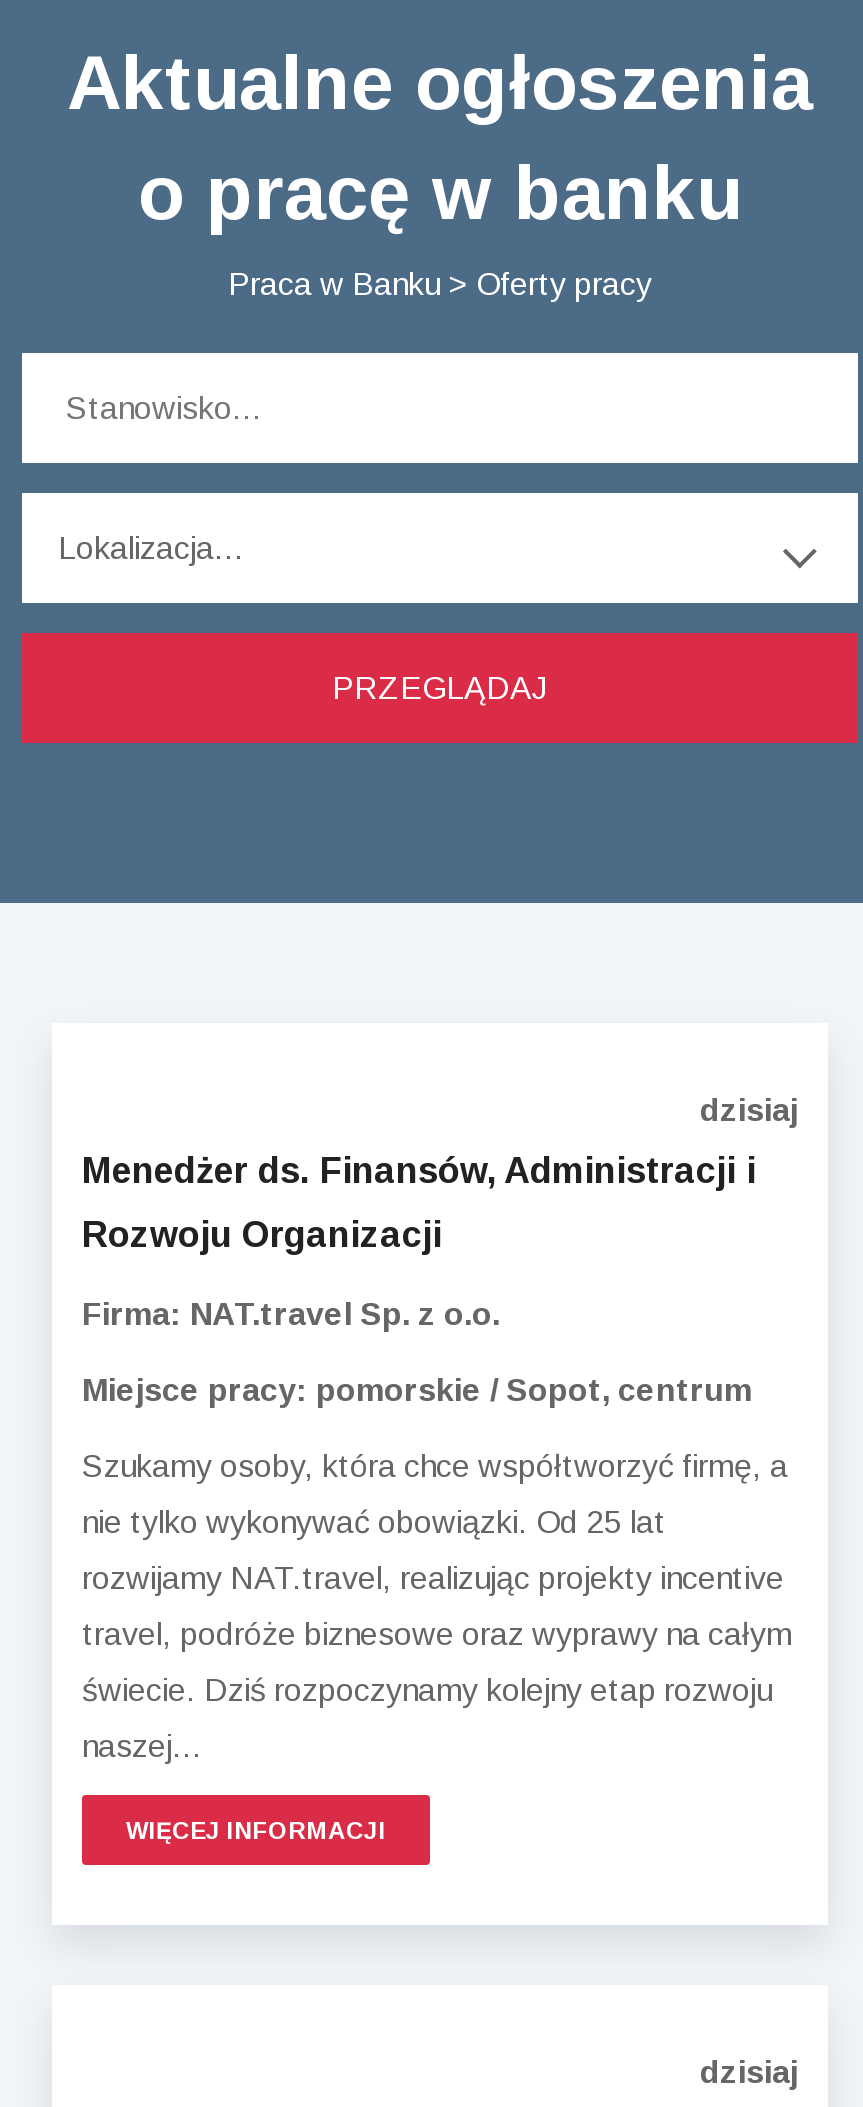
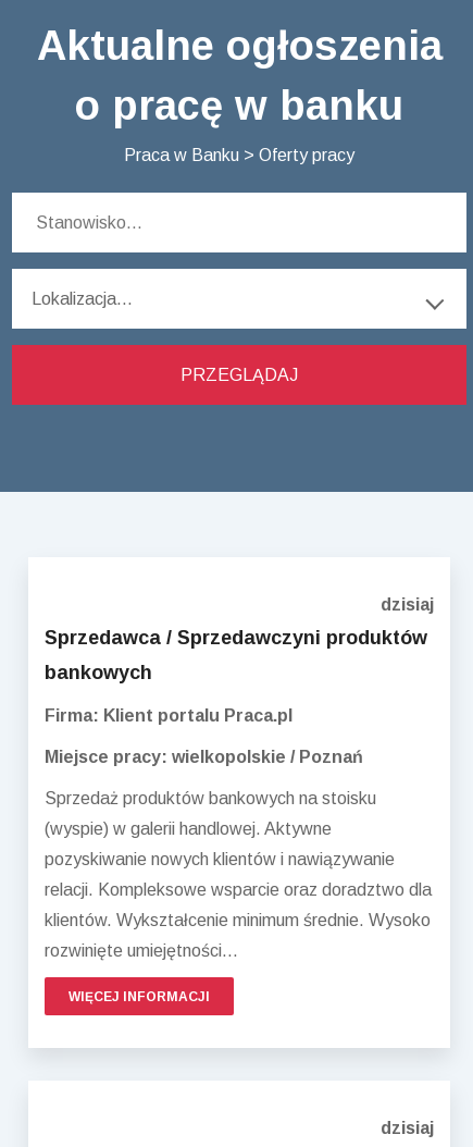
- Menedżer ds. Finansów, Administracji i
+ Sprzedawca / Sprzedawczyni produktów

- Rozwoju Organizacji
+ bankowych

- Firma: NAT.travel Sp. z o.o.
+ Firma: Klient portalu Praca.pl

- Miejsce pracy: pomorskie / Sopot, centrum
+ Miejsce pracy: wielkopolskie / Poznań

- Szukamy osoby, która chce współtworzyć firmę, a
+ Sprzedaż produktów bankowych na stoisku

- nie tylko wykonywać obowiązki. Od 25 lat
+ (wyspie) w galerii handlowej. Aktywne

- rozwijamy NAT.travel, realizując projekty incentive
+ pozyskiwanie nowych klientów i nawiązywanie

- travel, podróże biznesowe oraz wyprawy na całym
+ relacji. Kompleksowe wsparcie oraz doradztwo dla

- świecie. Dziś rozpoczynamy kolejny etap rozwoju
+ klientów. Wykształcenie minimum średnie. Wysoko

- naszej...
+ rozwinięte umiejętności...
